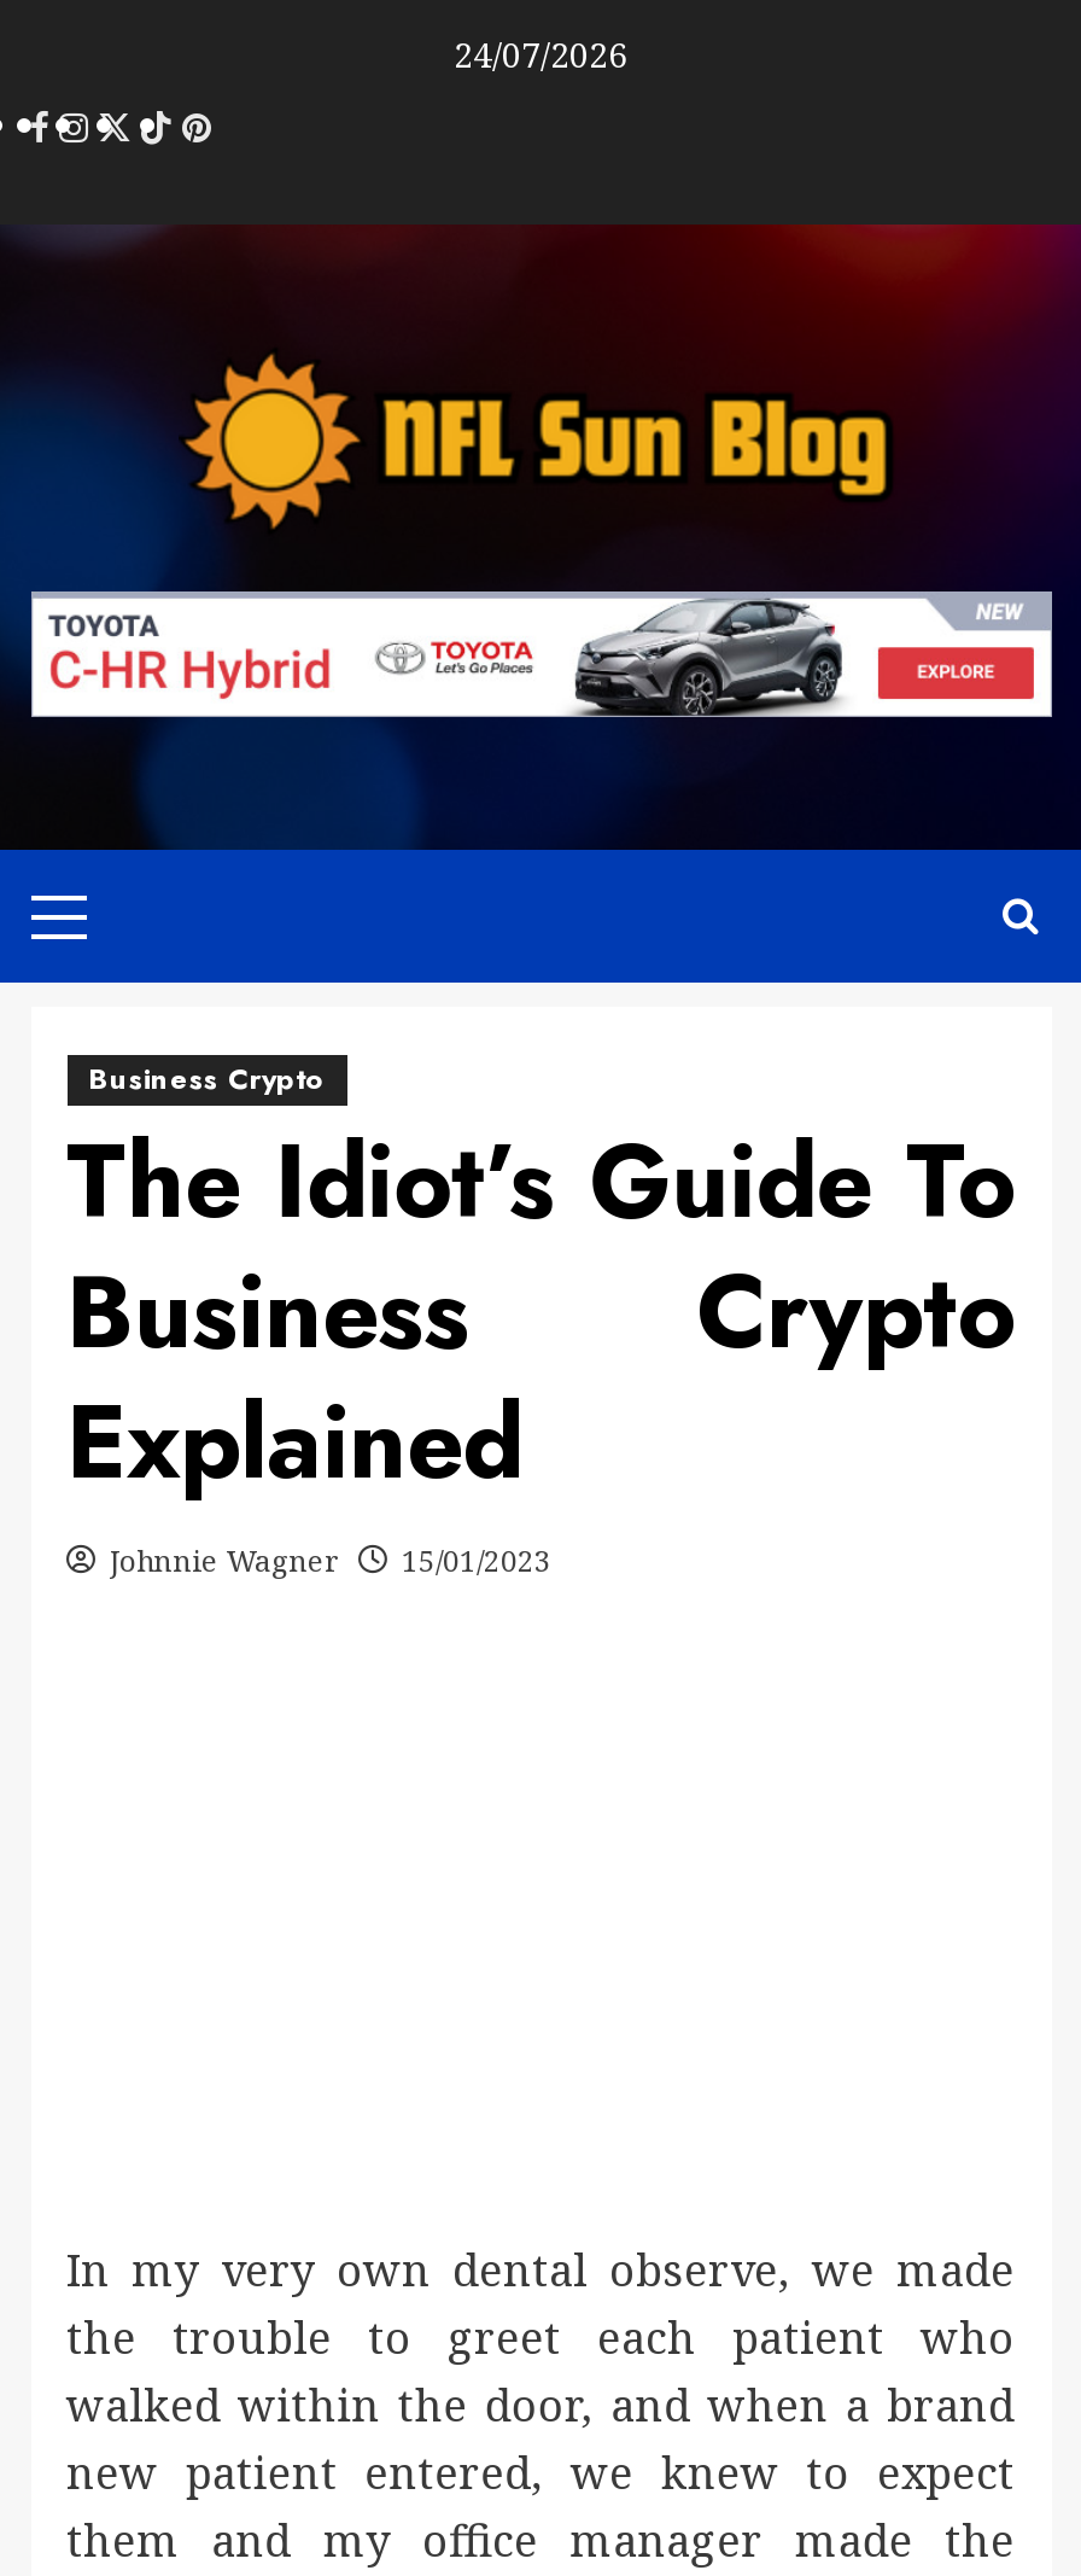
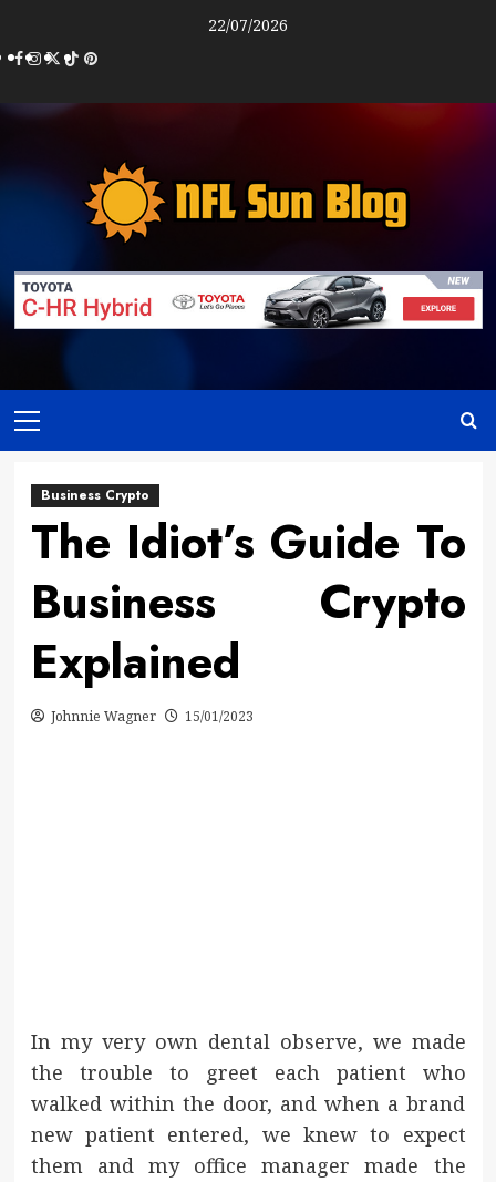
- 24/07/2026
+ 22/07/2026
